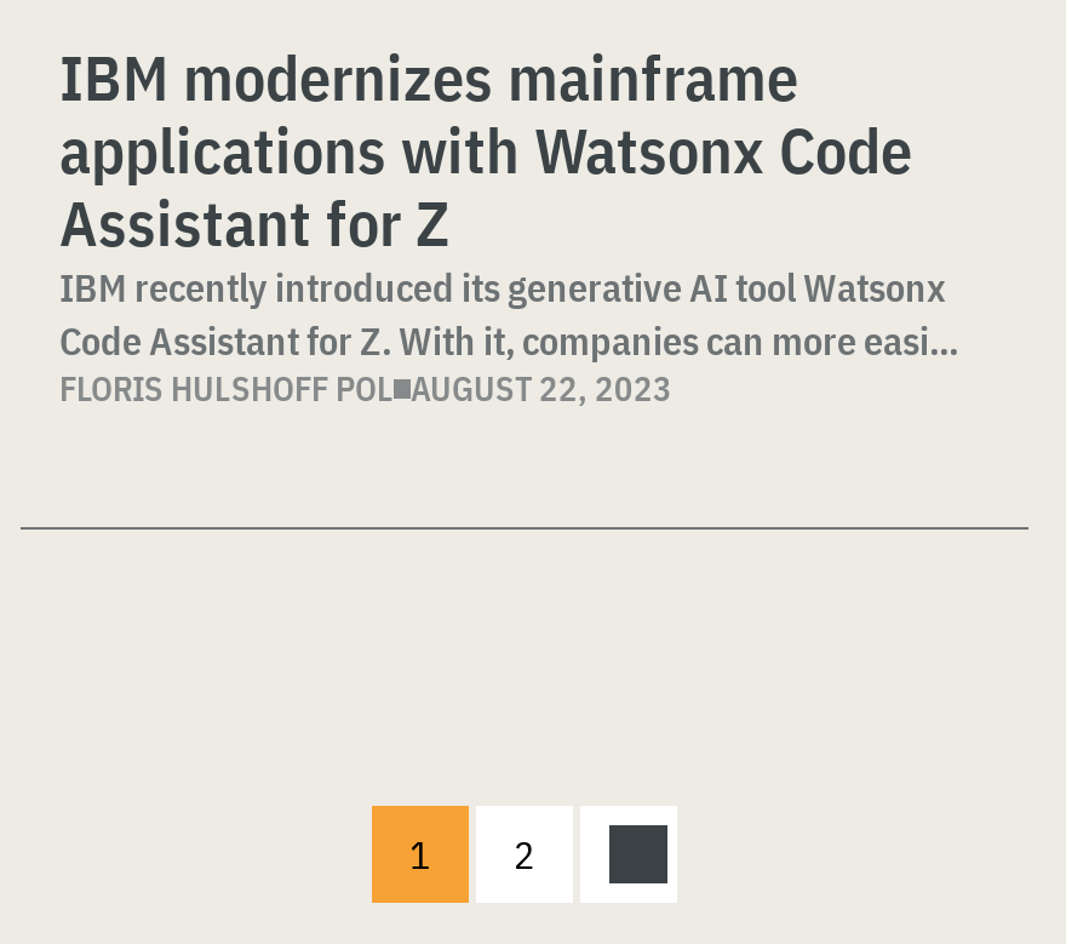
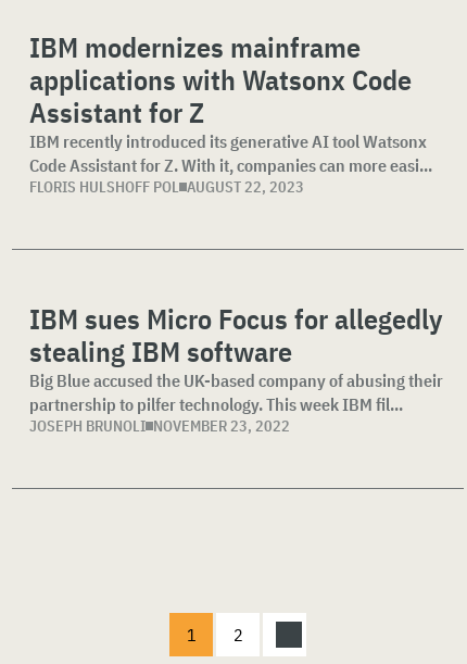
+ IBM sues Micro Focus for allegedly
+ stealing IBM software
+ Big Blue accused the UK-based company of abusing their
+ partnership to pilfer technology. This week IBM fil...
+ JOSEPH BRUNOLI NOVEMBER 23, 2022
